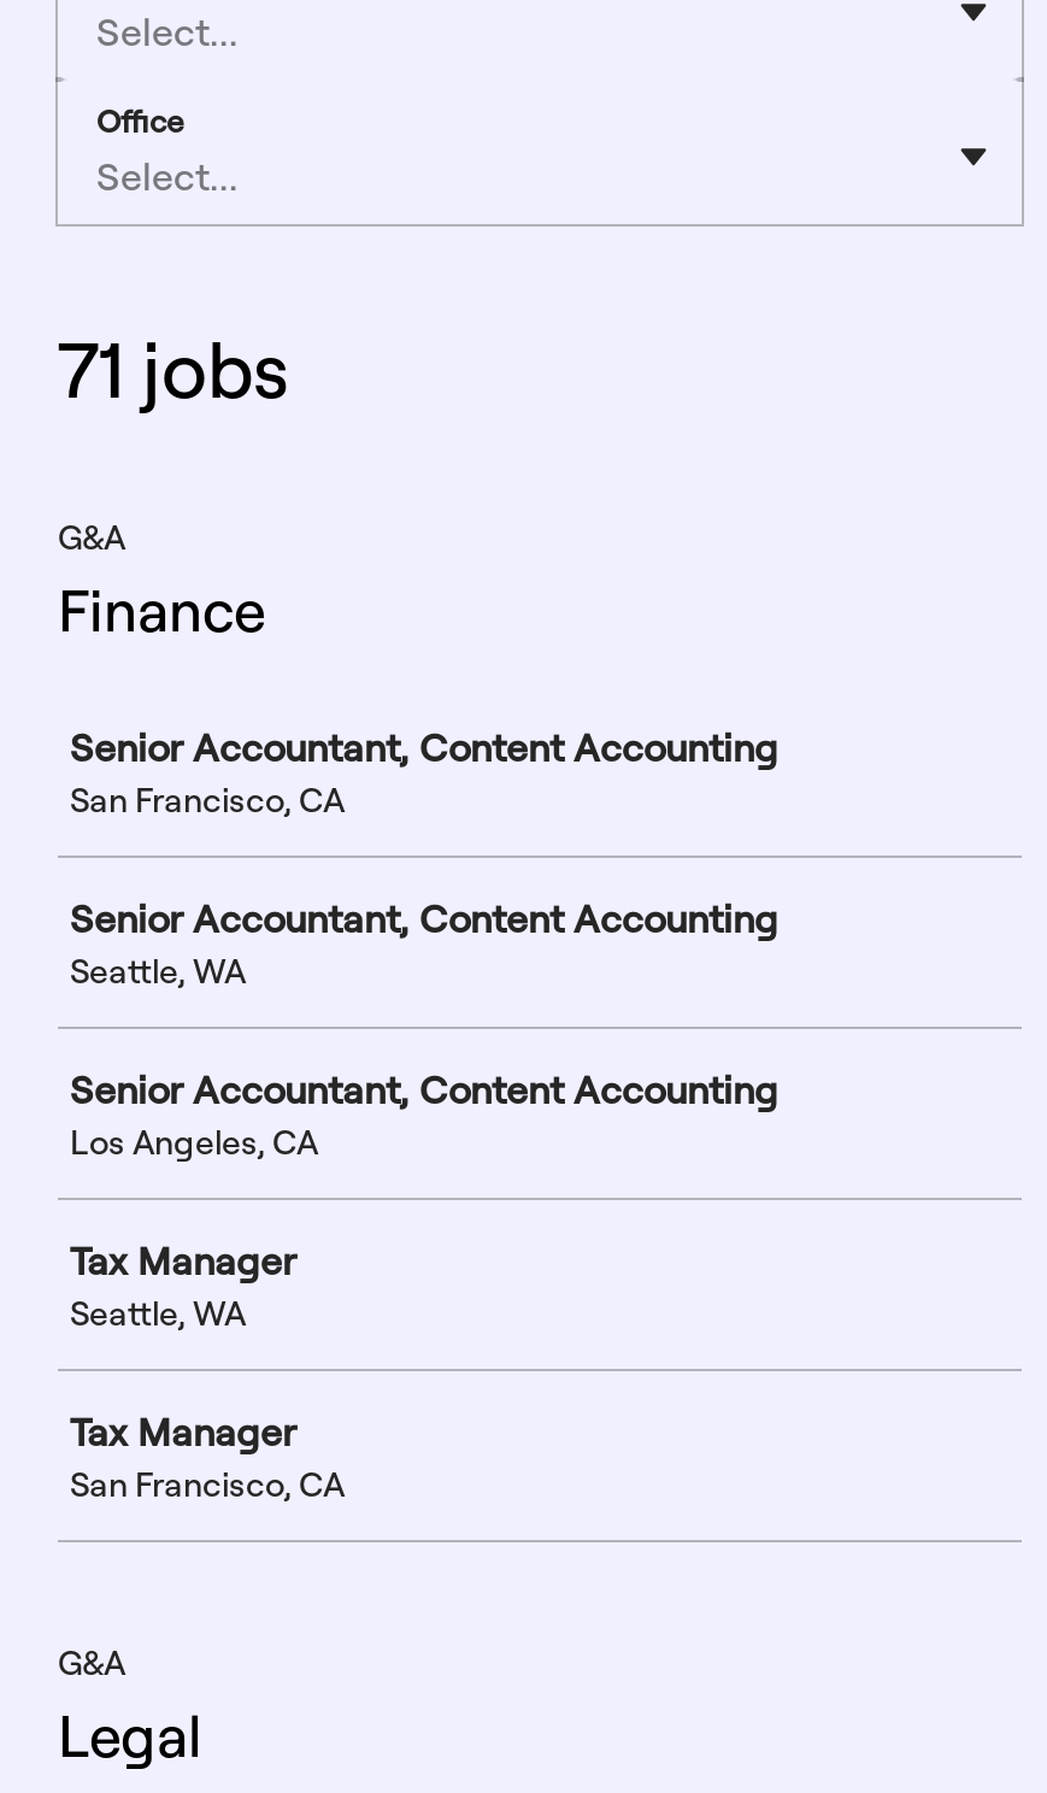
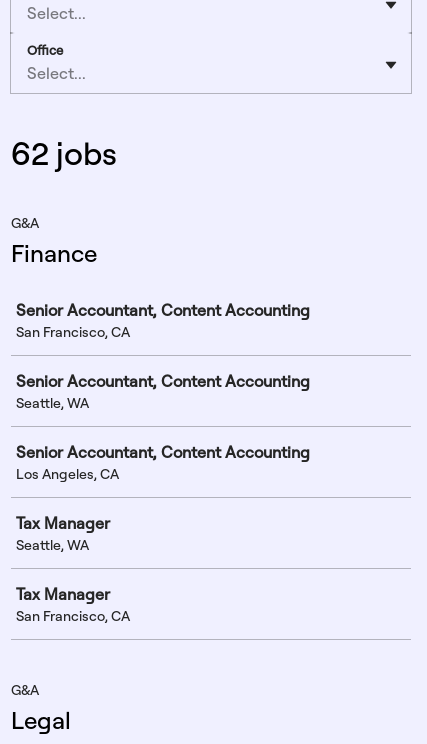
- 71 jobs
+ 62 jobs
